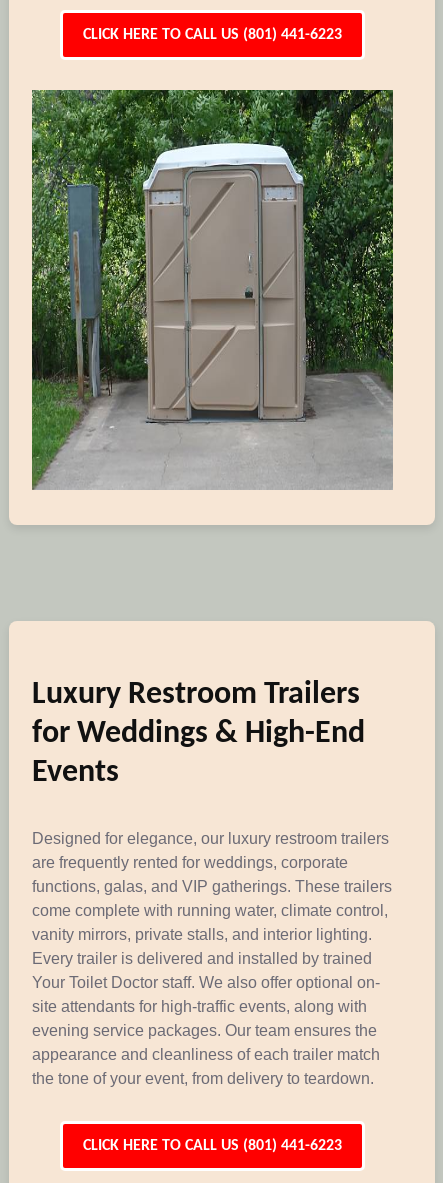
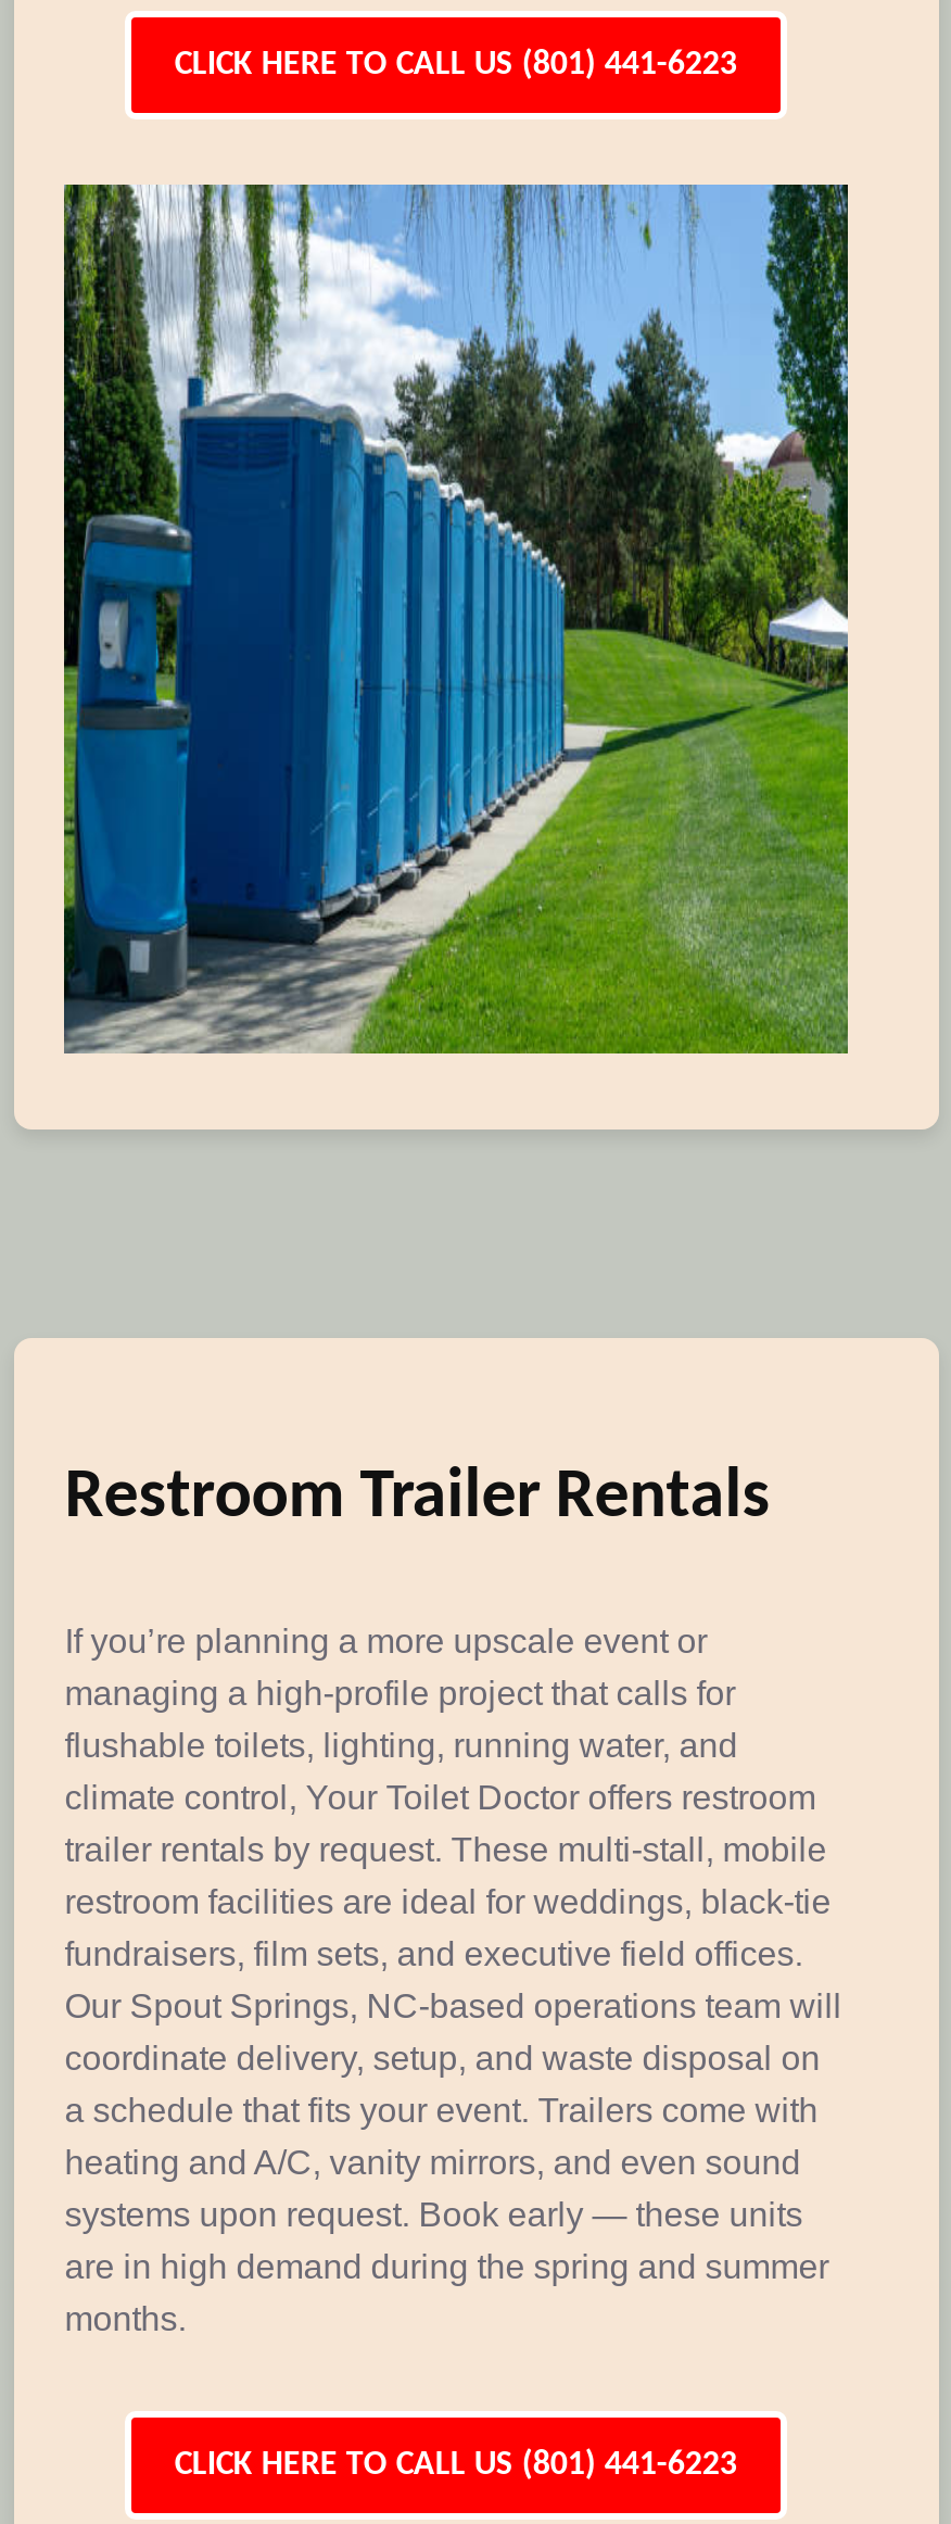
- [image]
+ [image]

- Luxury Restroom Trailers
- for Weddings & High-End
- Events
+ Restroom Trailer Rentals

- Designed for elegance, our luxury restroom trailers
- are frequently rented for weddings, corporate
- functions, galas, and VIP gatherings. These trailers
- come complete with running water, climate control,
- vanity mirrors, private stalls, and interior lighting.
- Every trailer is delivered and installed by trained
- Your Toilet Doctor staff. We also offer optional on-
- site attendants for high-traffic events, along with
- evening service packages. Our team ensures the
- appearance and cleanliness of each trailer match
- the tone of your event, from delivery to teardown.
+ If you’re planning a more upscale event or
+ managing a high-profile project that calls for
+ flushable toilets, lighting, running water, and
+ climate control, Your Toilet Doctor offers restroom
+ trailer rentals by request. These multi-stall, mobile
+ restroom facilities are ideal for weddings, black-tie
+ fundraisers, film sets, and executive field offices.
+ Our Spout Springs, NC-based operations team will
+ coordinate delivery, setup, and waste disposal on
+ a schedule that fits your event. Trailers come with
+ heating and A/C, vanity mirrors, and even sound
+ systems upon request. Book early — these units
+ are in high demand during the spring and summer
+ months.
